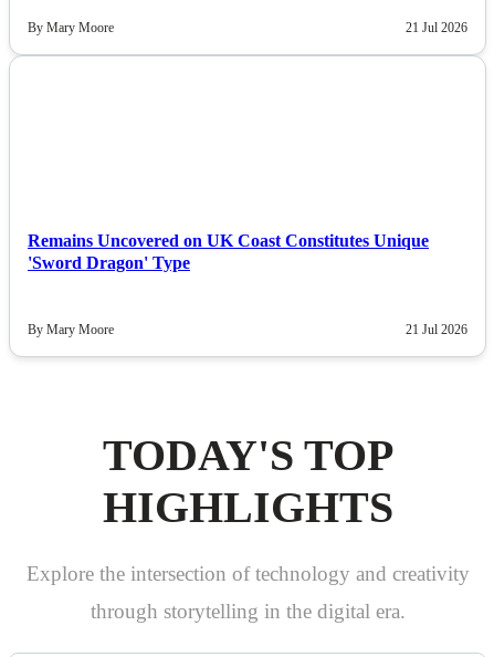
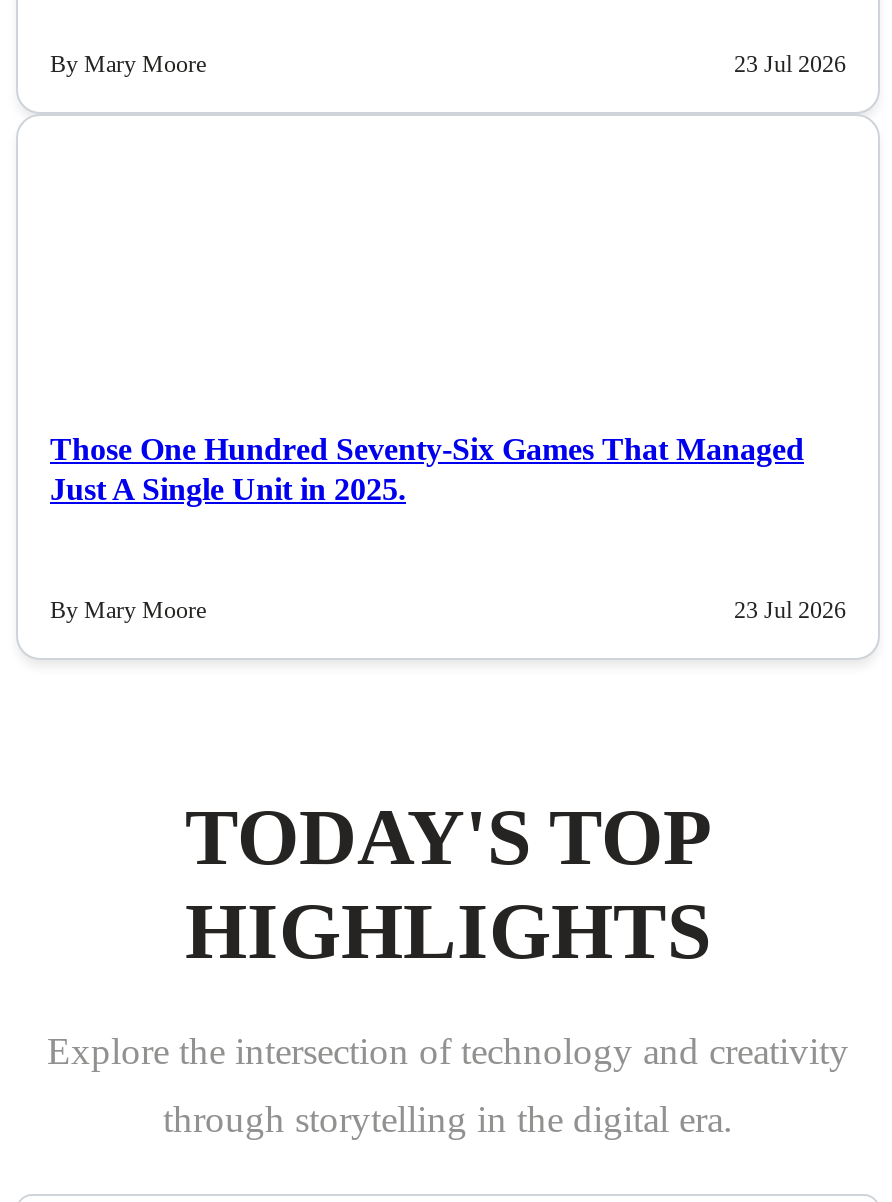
- 21 Jul 2026
+ 23 Jul 2026

- Remains Uncovered on UK Coast Constitutes Unique
- 'Sword Dragon' Type
+ Those One Hundred Seventy-Six Games That Managed
+ Just A Single Unit in 2025.

- 21 Jul 2026
+ 23 Jul 2026
